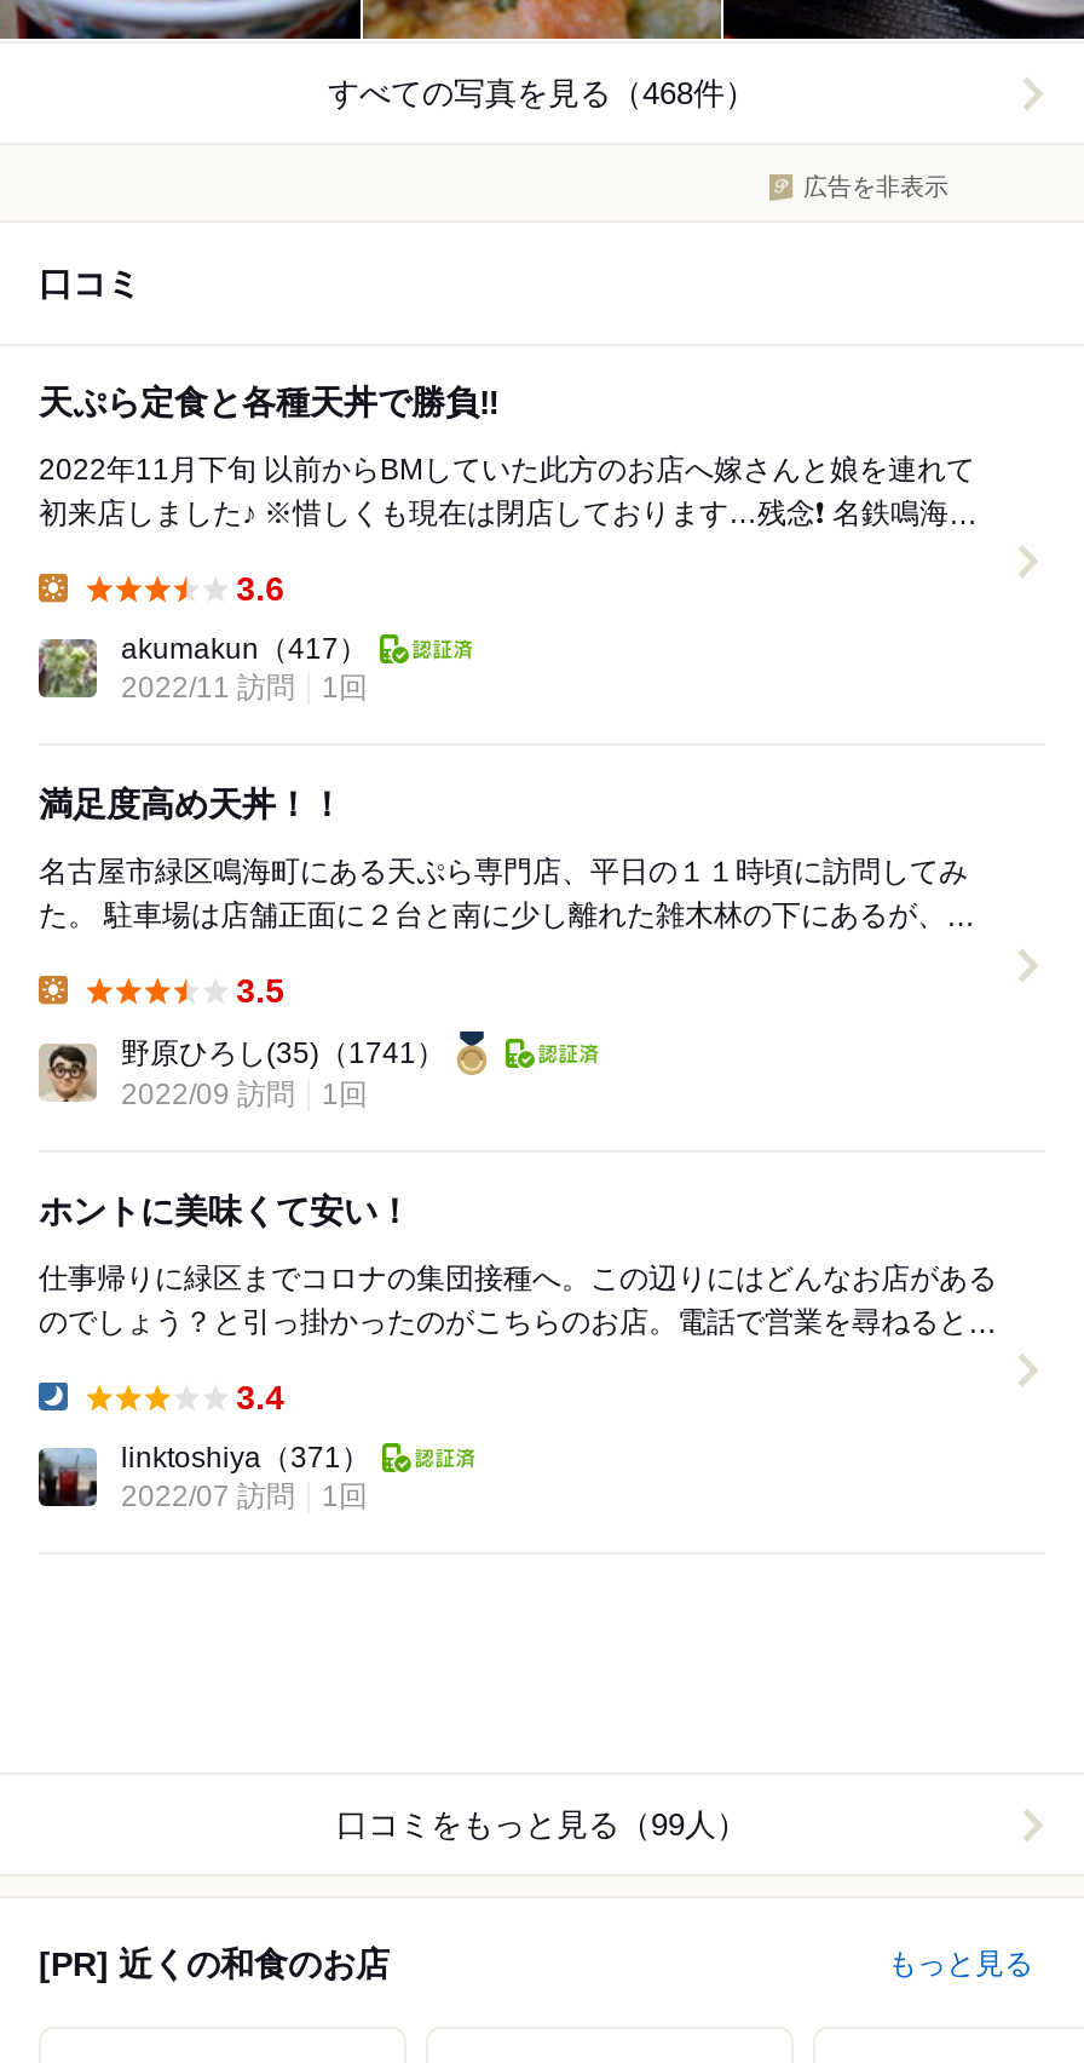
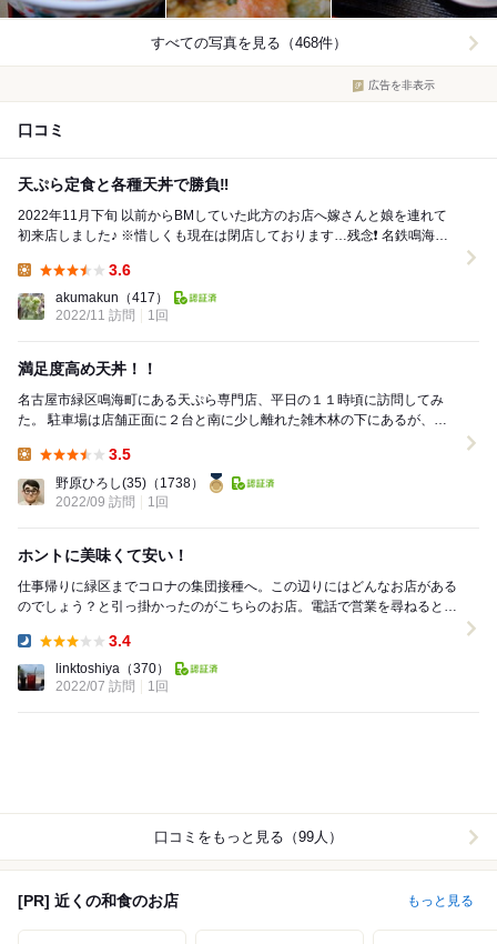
- 野原ひろし(35)（1741）
+ 野原ひろし(35)（1738）

- linktoshiya（371）
+ linktoshiya（370）
